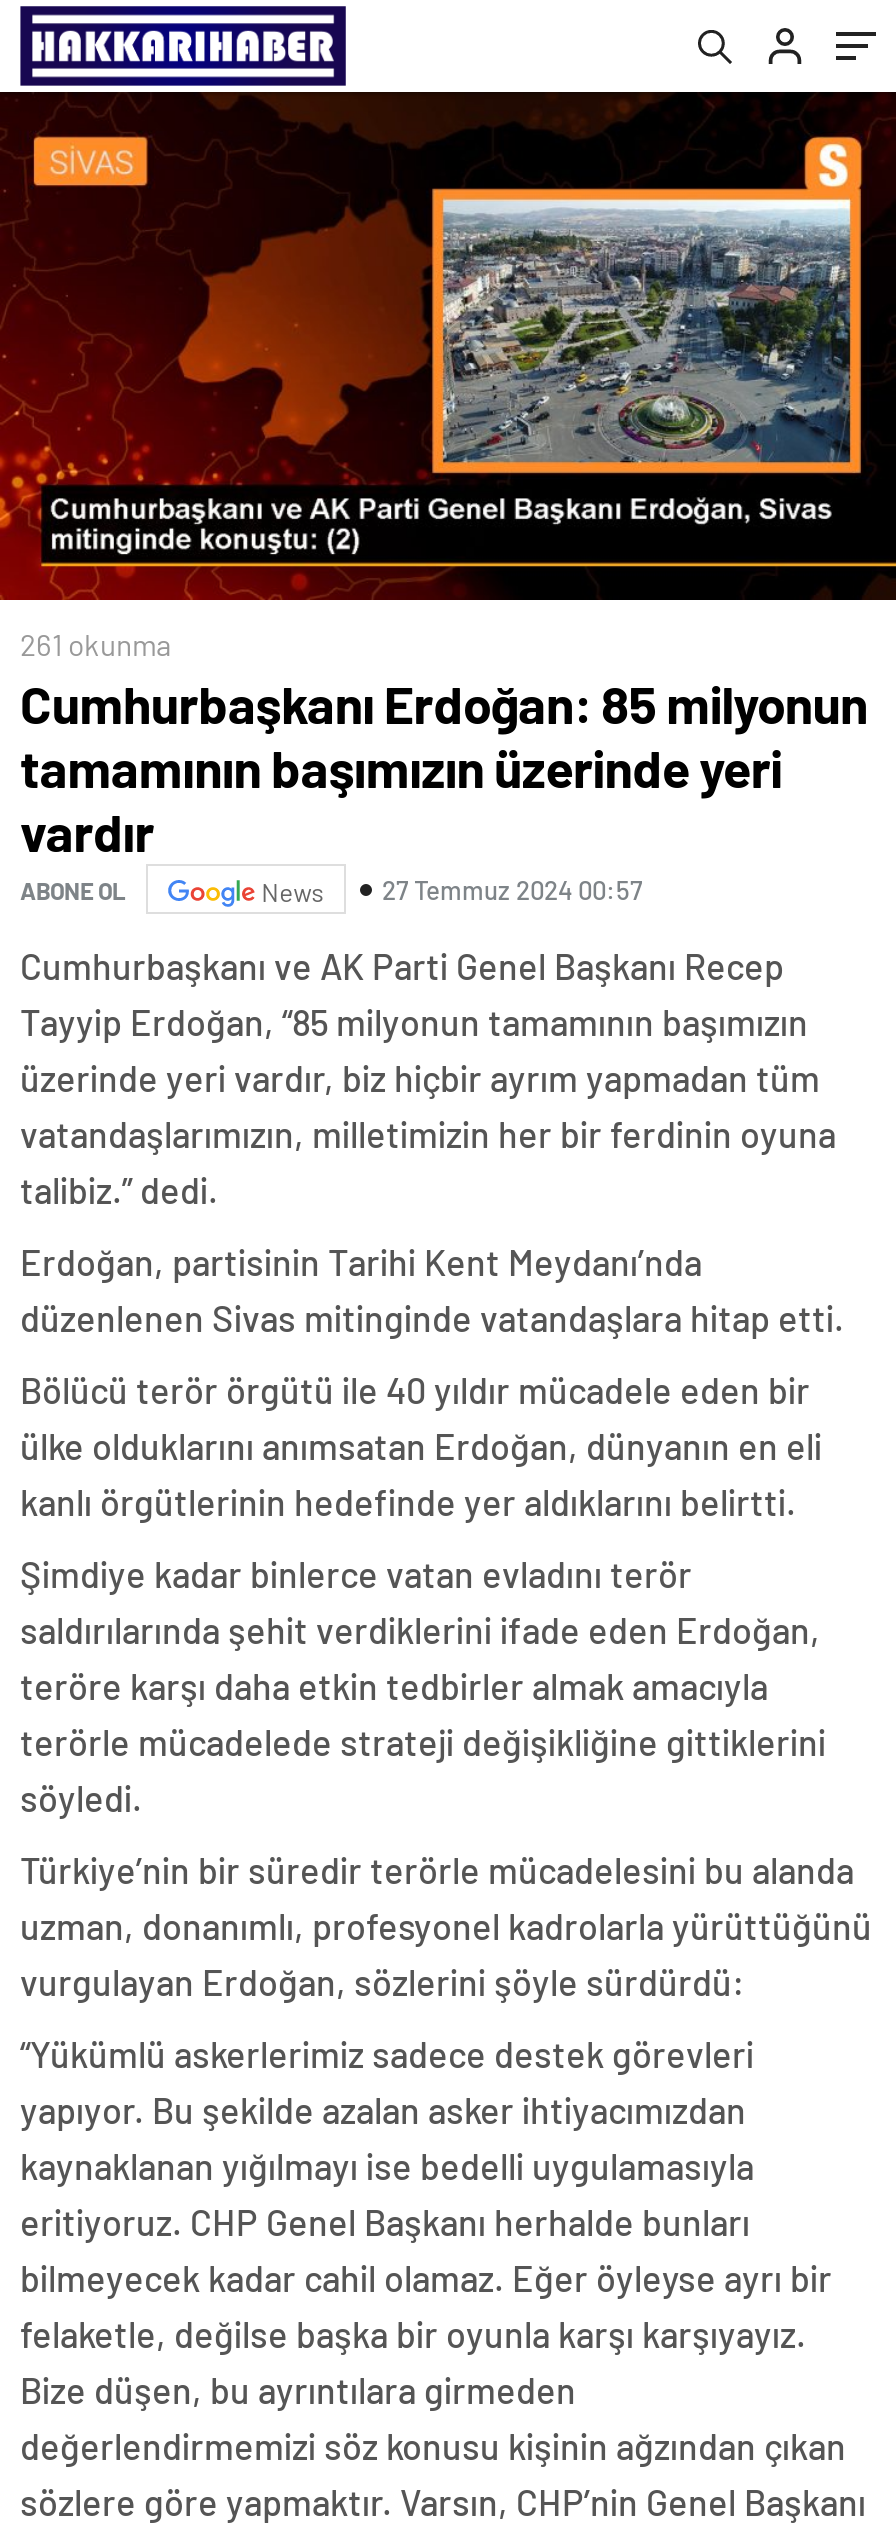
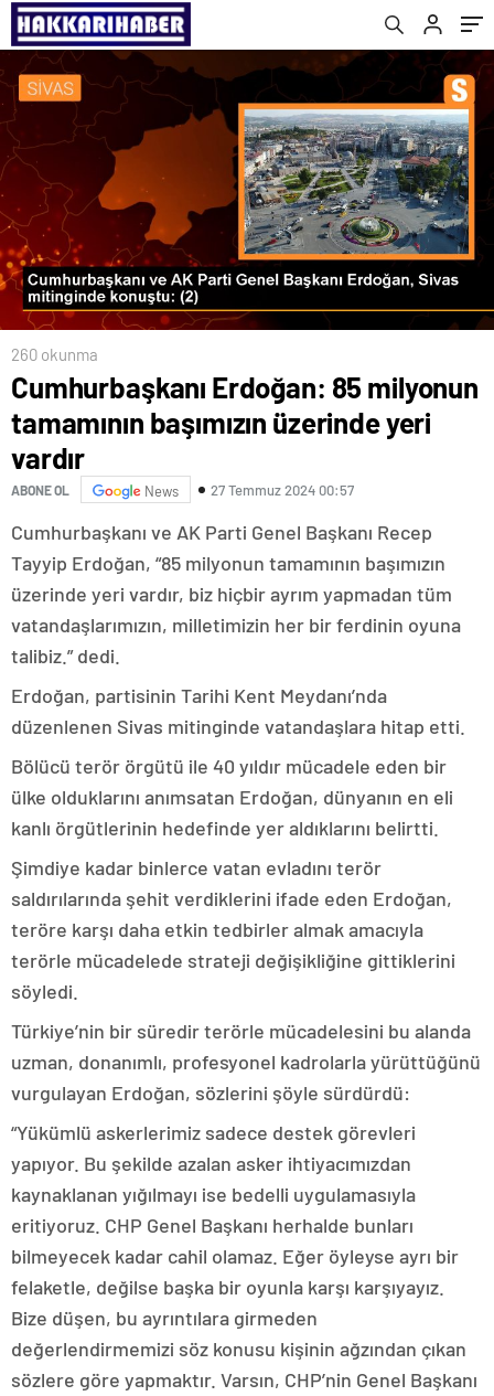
- 261 okunma
+ 260 okunma
